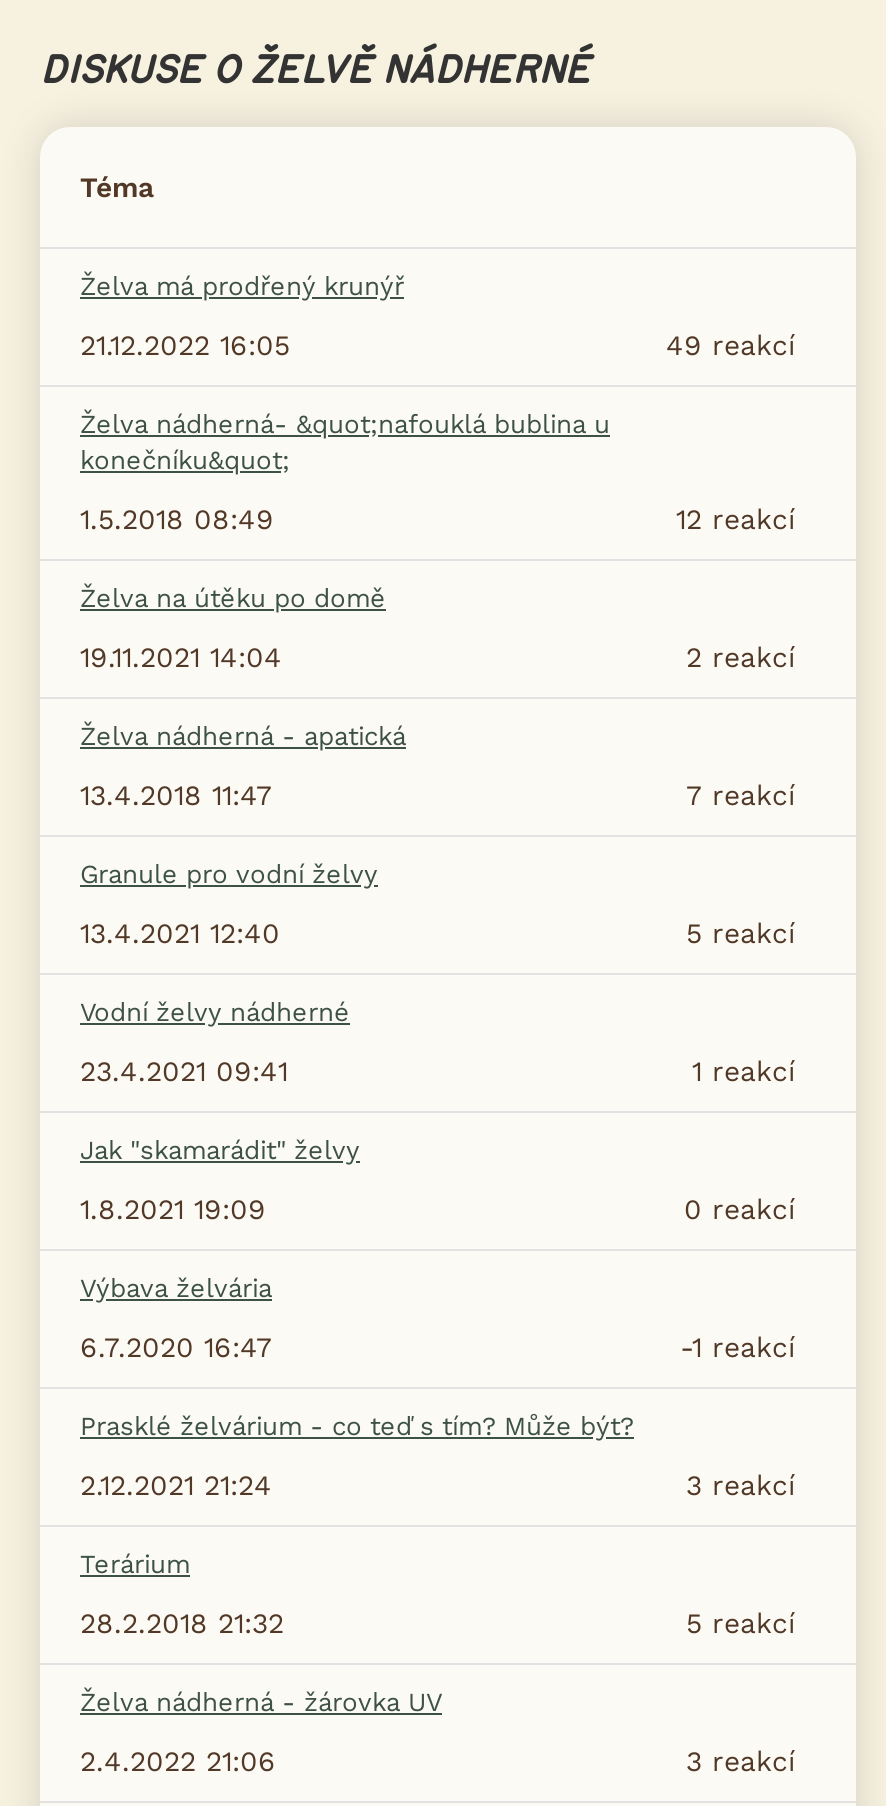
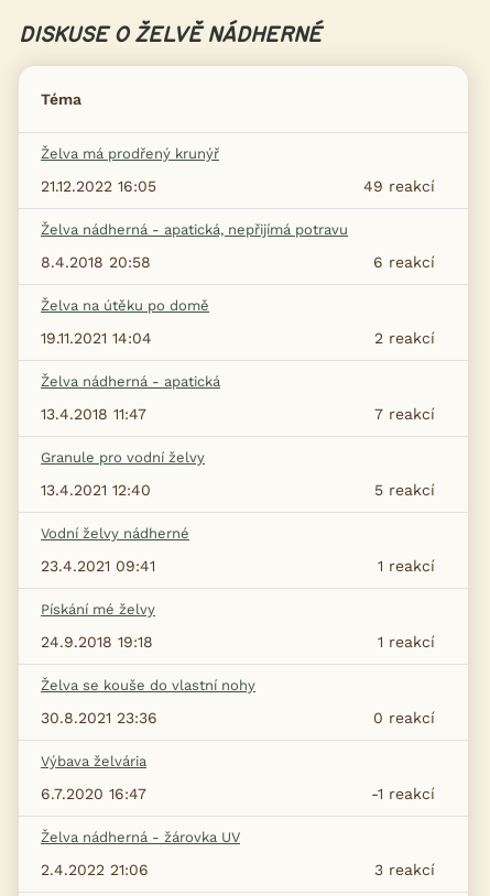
- Želva nádherná- &quot;nafouklá bublina u
- konečníku&quot;
+ Želva nádherná - apatická, nepřijímá potravu

- 12 reakcí
- 1.5.2018 08:49
+ 6 reakcí
+ 8.4.2018 20:58

- Jak "skamarádit" želvy
+ Pískání mé želvy
+ 1 reakcí
+ 24.9.2018 19:18
+ Želva se kouše do vlastní nohy

- 1.8.2021 19:09
+ 30.8.2021 23:36

moved down: 0 reakcí | Výbava želvária | -1 reakcí | 6.7.2020 16:47

- Prasklé želvárium - co teď s tím? Může být?
- 3 reakcí
- 2.12.2021 21:24
- Terárium
- 5 reakcí
- 28.2.2018 21:32
